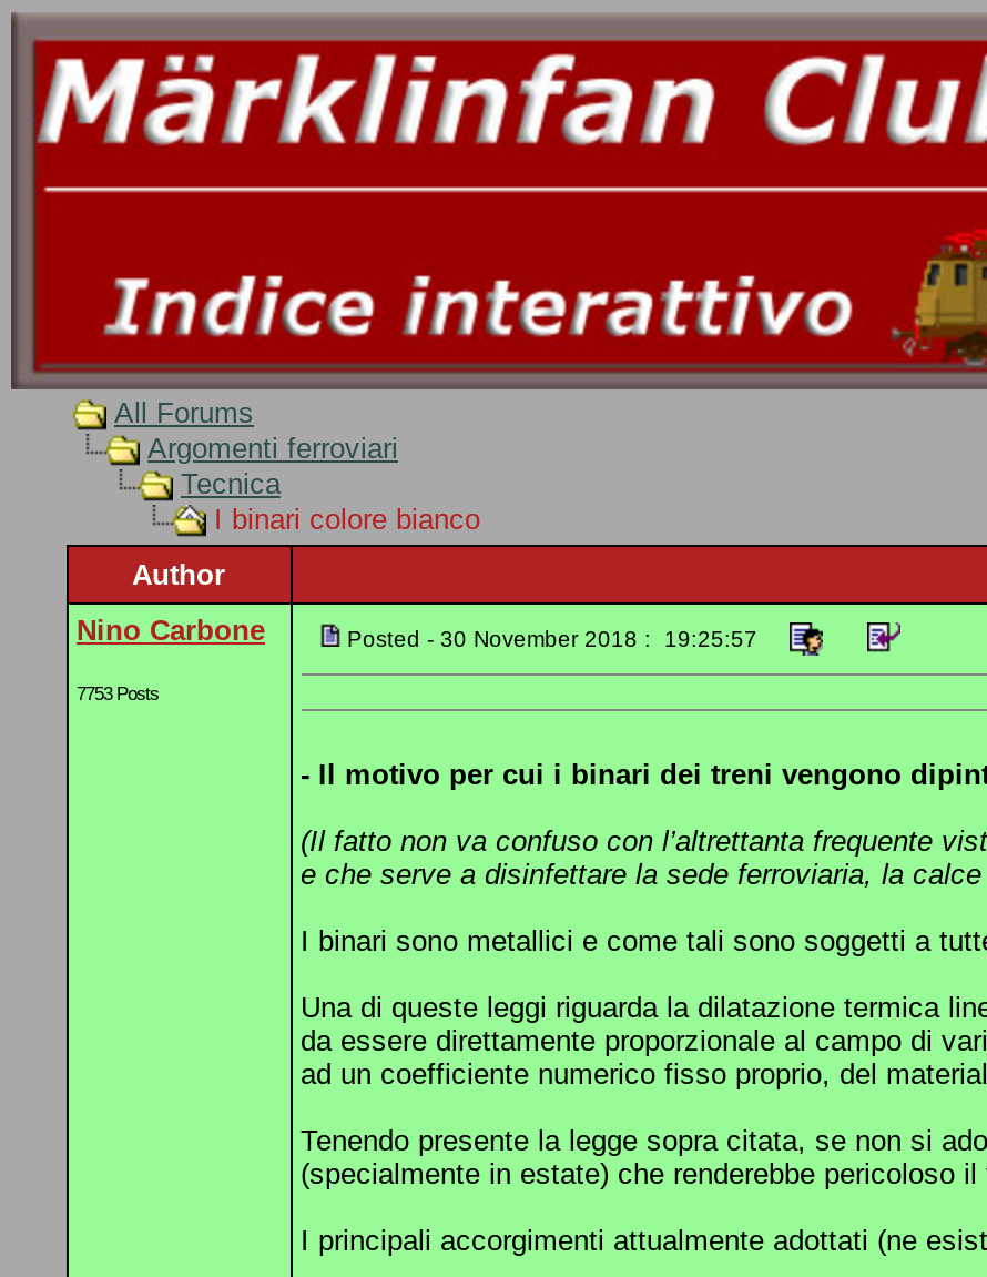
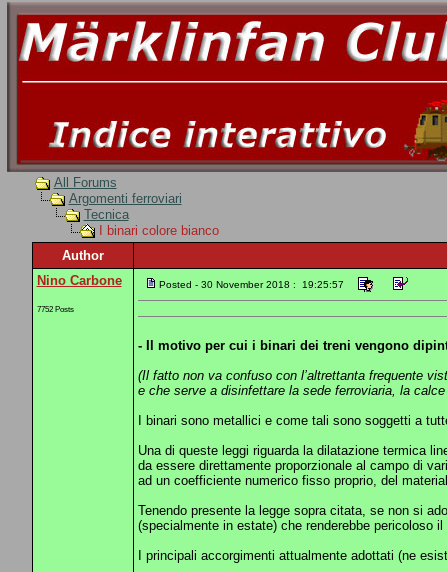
- 7753 Posts
+ 7752 Posts
